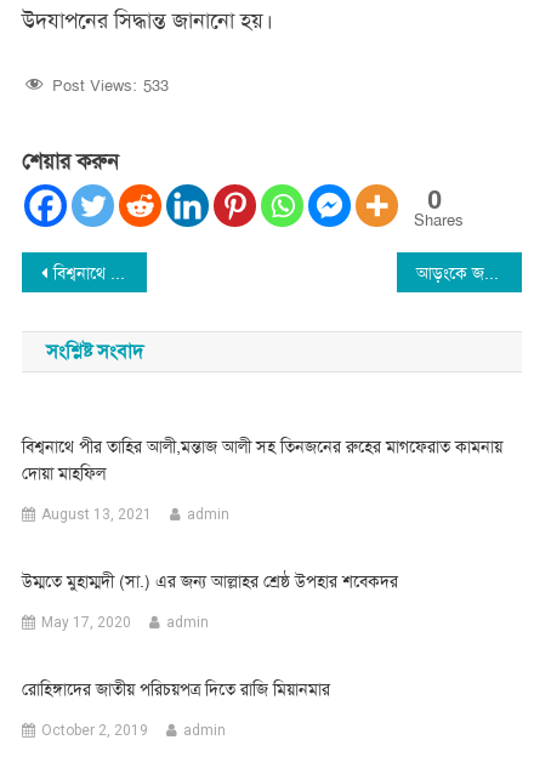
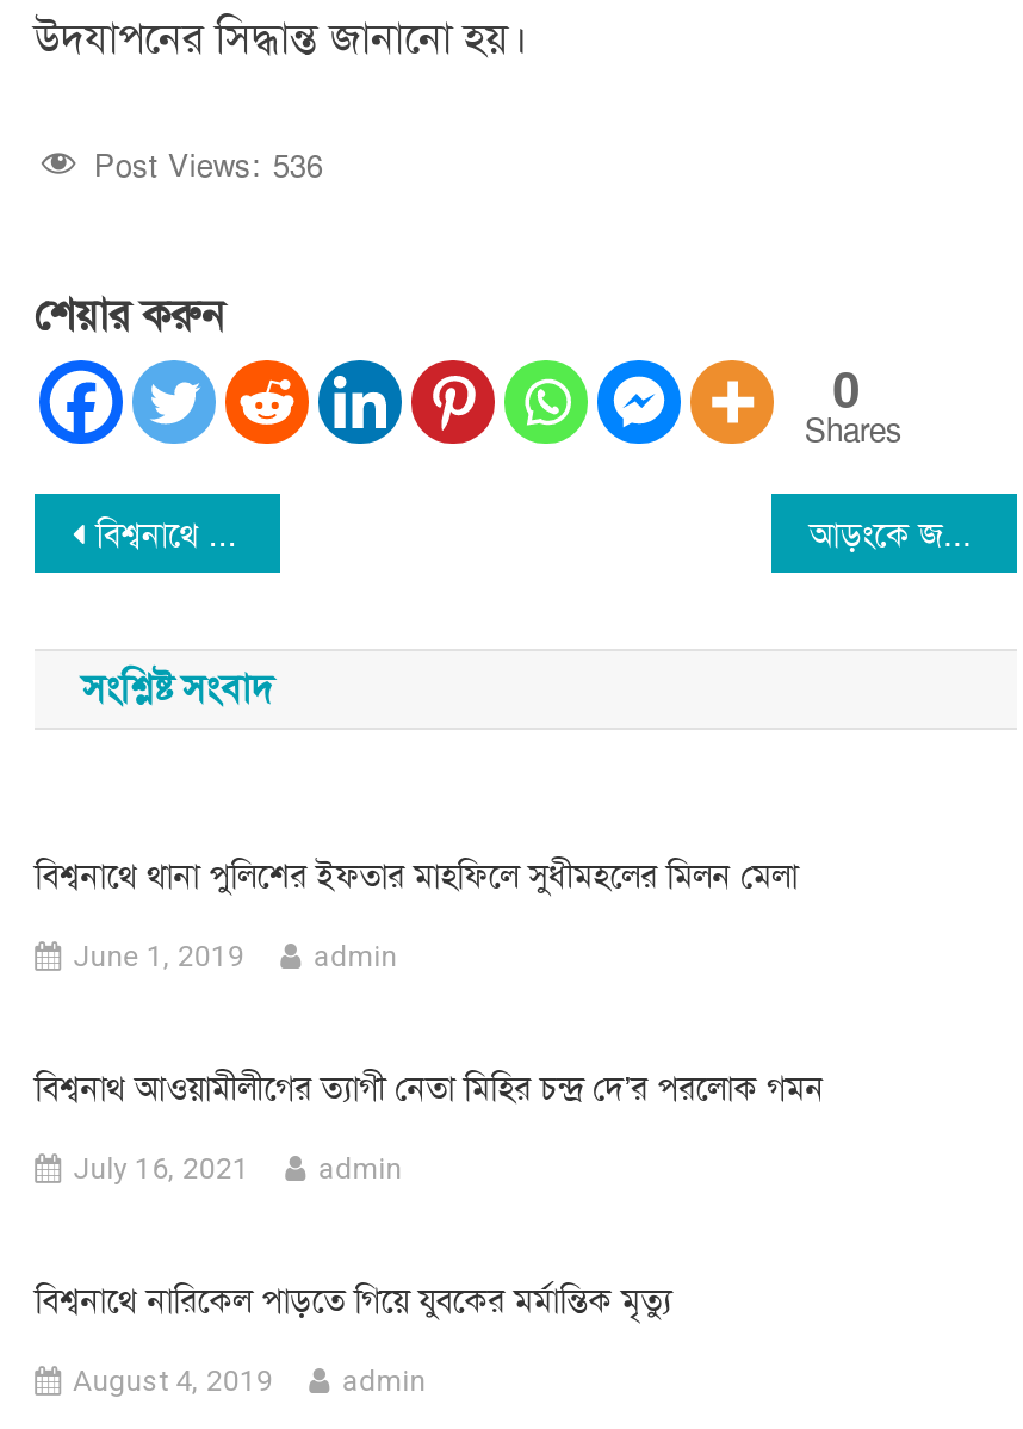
- Post Views: 533
+ Post Views: 536

- বিশ্বনাথে পীর তাহির আলী,মন্তাজ আলী সহ তিনজনের রুহের মাগফেরাত কামনায়
- দোয়া মাহফিল
+ বিশ্বনাথে থানা পুলিশের ইফতার মাহফিলে সুধীমহলের মিলন মেলা

- August 13, 2021
+ June 1, 2019

- উম্মতে মুহাম্মদী (সা.) এর জন্য আল্লাহর শ্রেষ্ঠ উপহার শবেকদর
+ বিশ্বনাথ আওয়ামীলীগের ত্যাগী নেতা মিহির চন্দ্র দে’র পরলোক গমন

- May 17, 2020
+ July 16, 2021

- রোহিঙ্গাদের জাতীয় পরিচয়পত্র দিতে রাজি মিয়ানমার
+ বিশ্বনাথে নারিকেল পাড়তে গিয়ে যুবকের মর্মান্তিক মৃত্যু

- October 2, 2019
+ August 4, 2019
